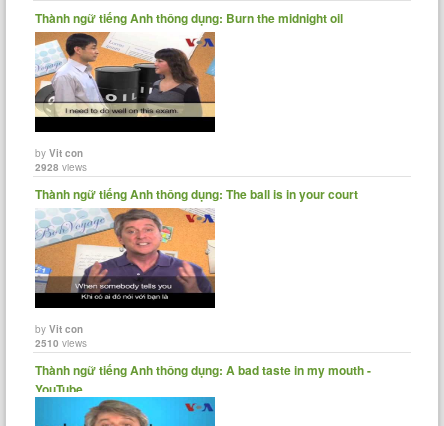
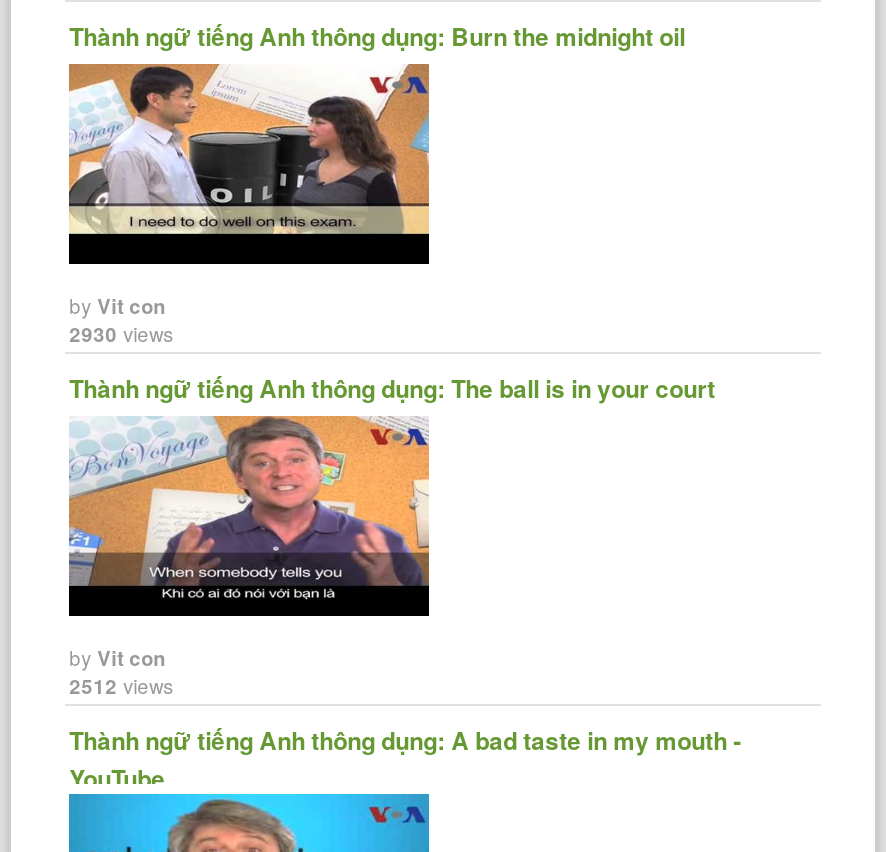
- 2928 views
+ 2930 views

- 2510 views
+ 2512 views
